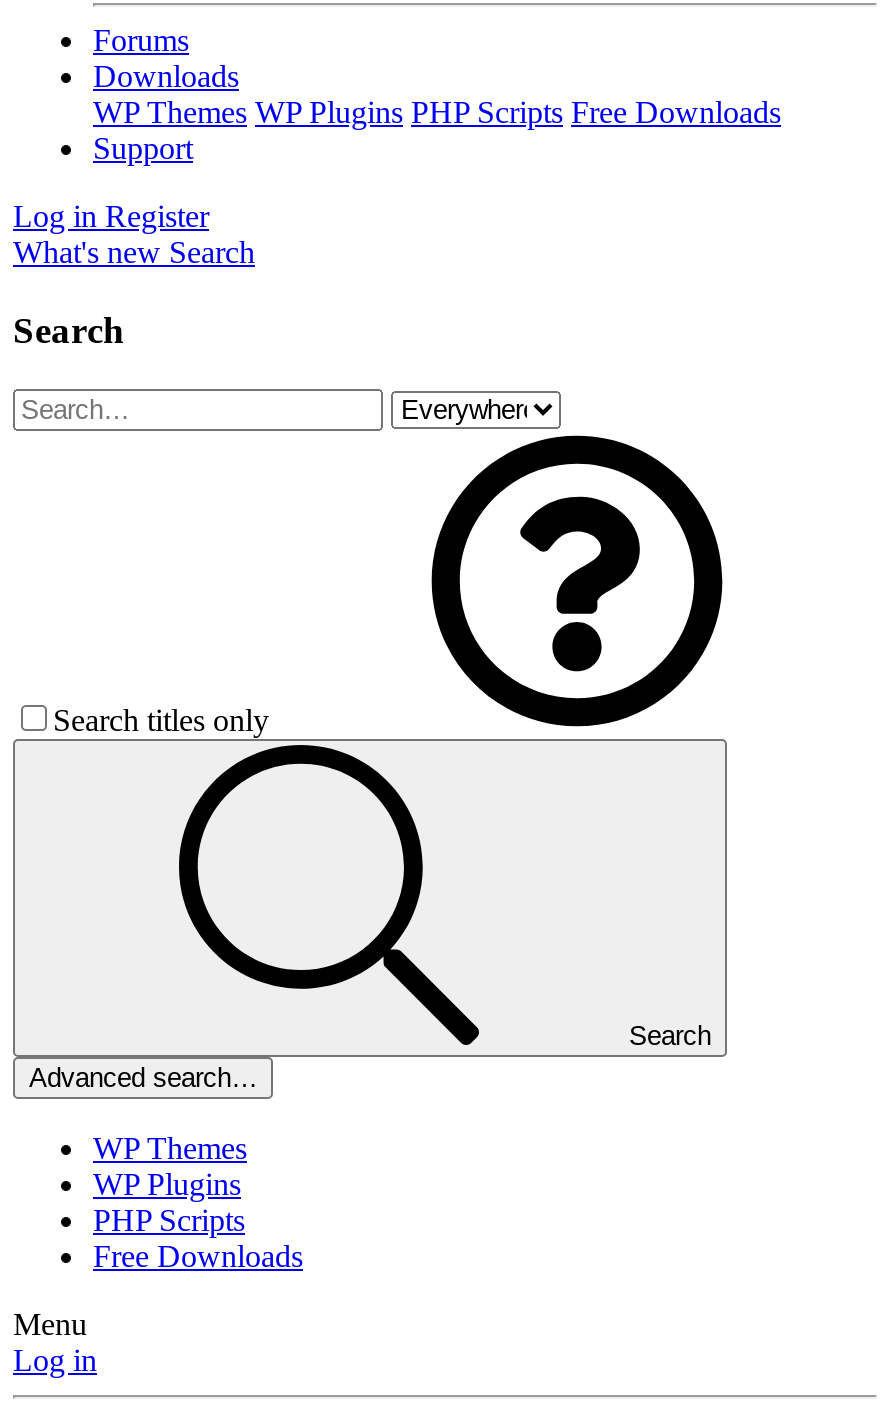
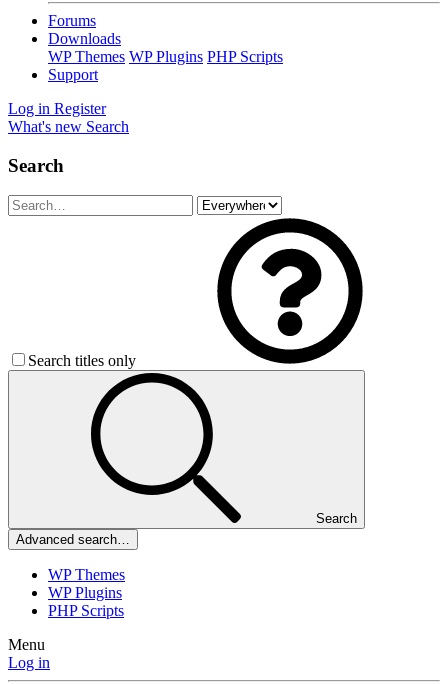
- WP Themes WP Plugins PHP Scripts Free Downloads
+ WP Themes WP Plugins PHP Scripts

- Free Downloads
